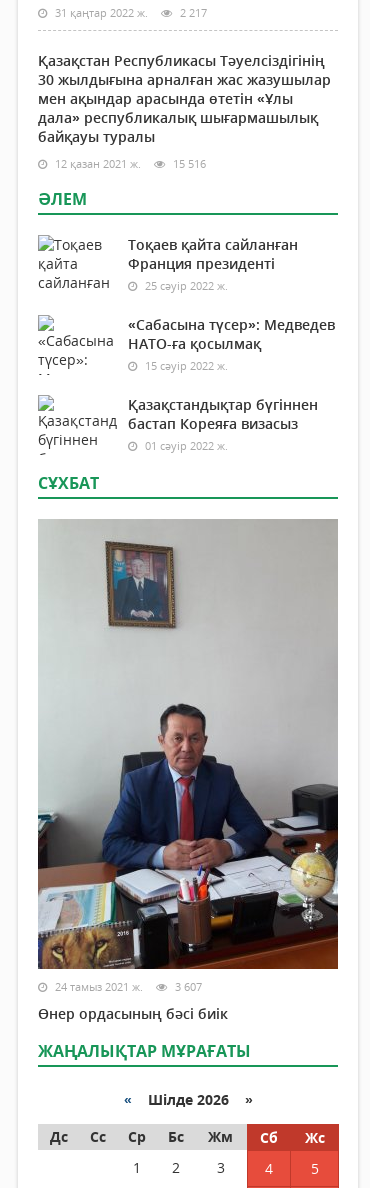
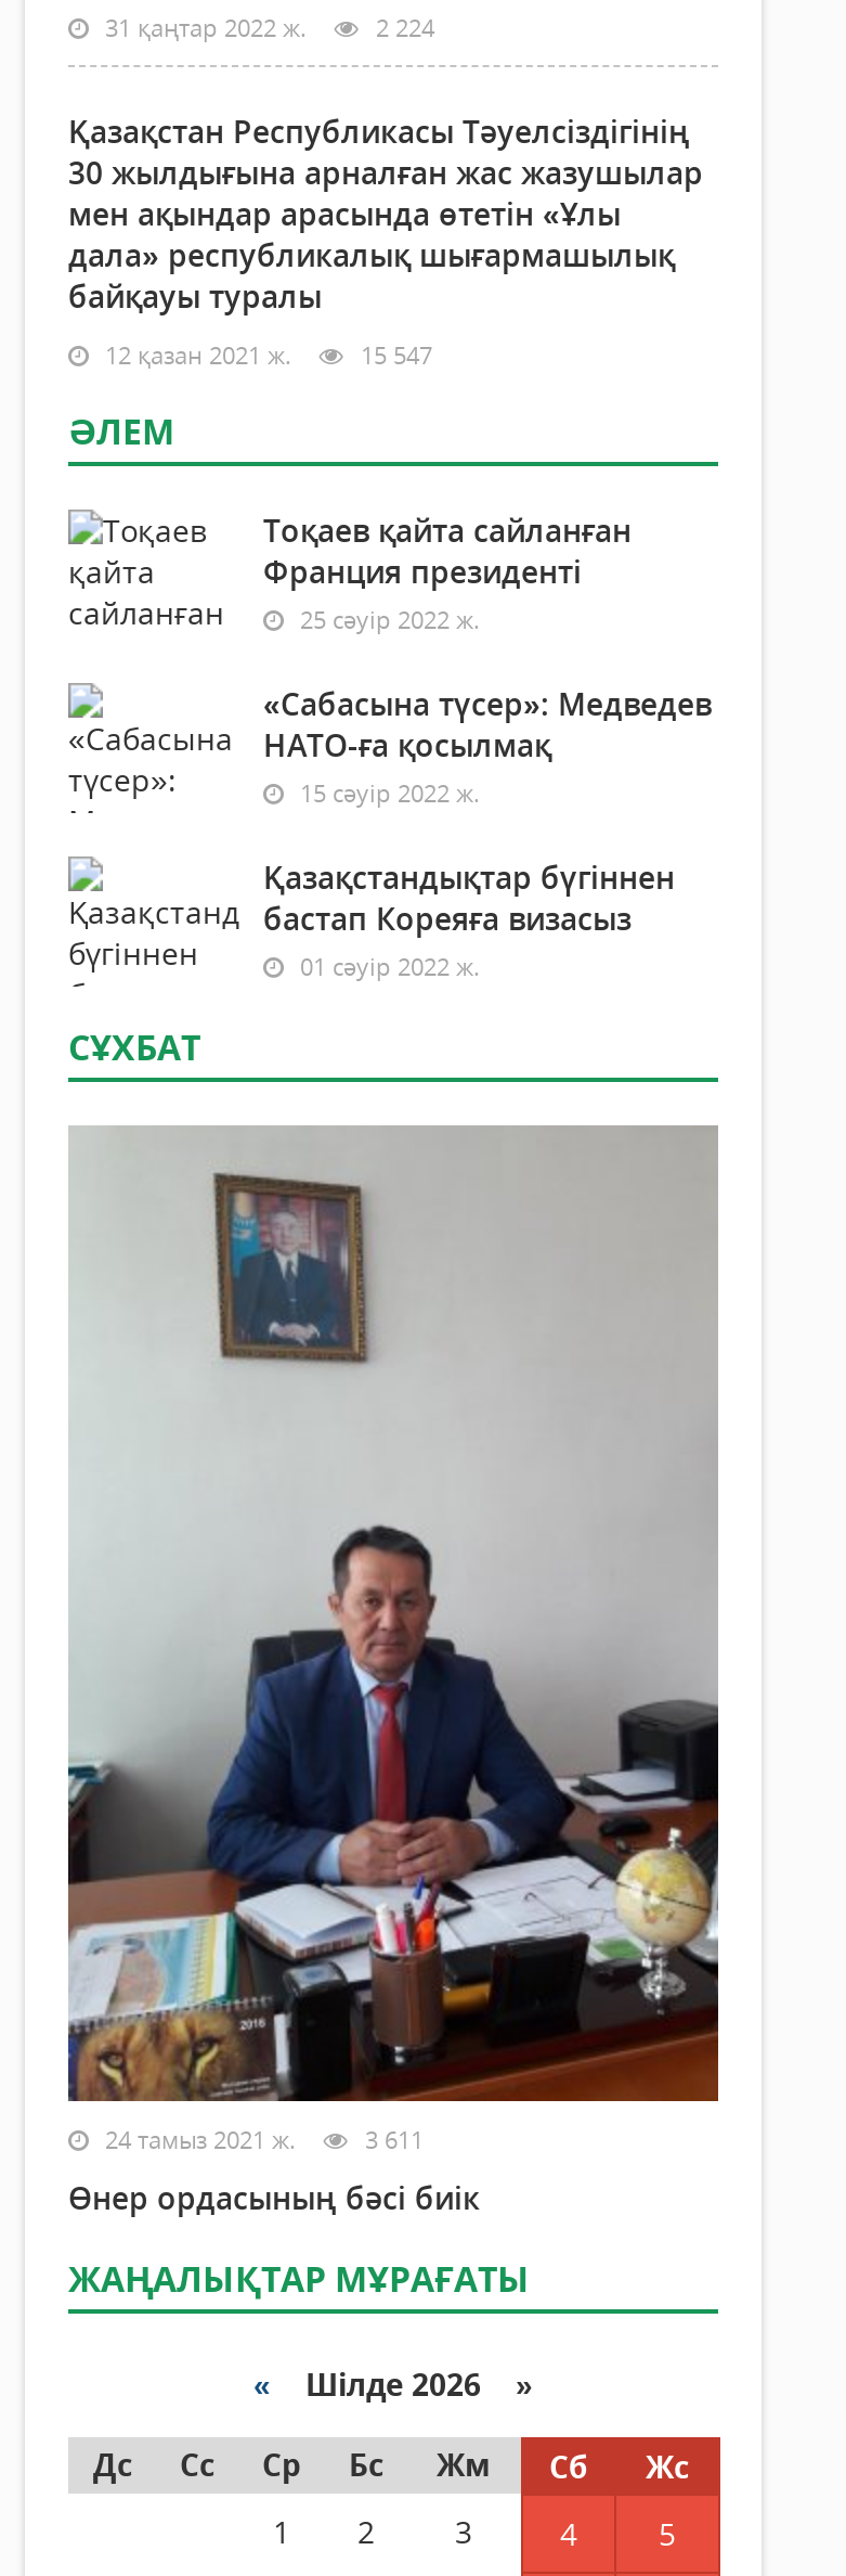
- 31 қаңтар 2022 ж. 2 217
+ 31 қаңтар 2022 ж. 2 224

- 12 қазан 2021 ж. 15 516
+ 12 қазан 2021 ж. 15 547

- 24 тамыз 2021 ж. 3 607
+ 24 тамыз 2021 ж. 3 611
